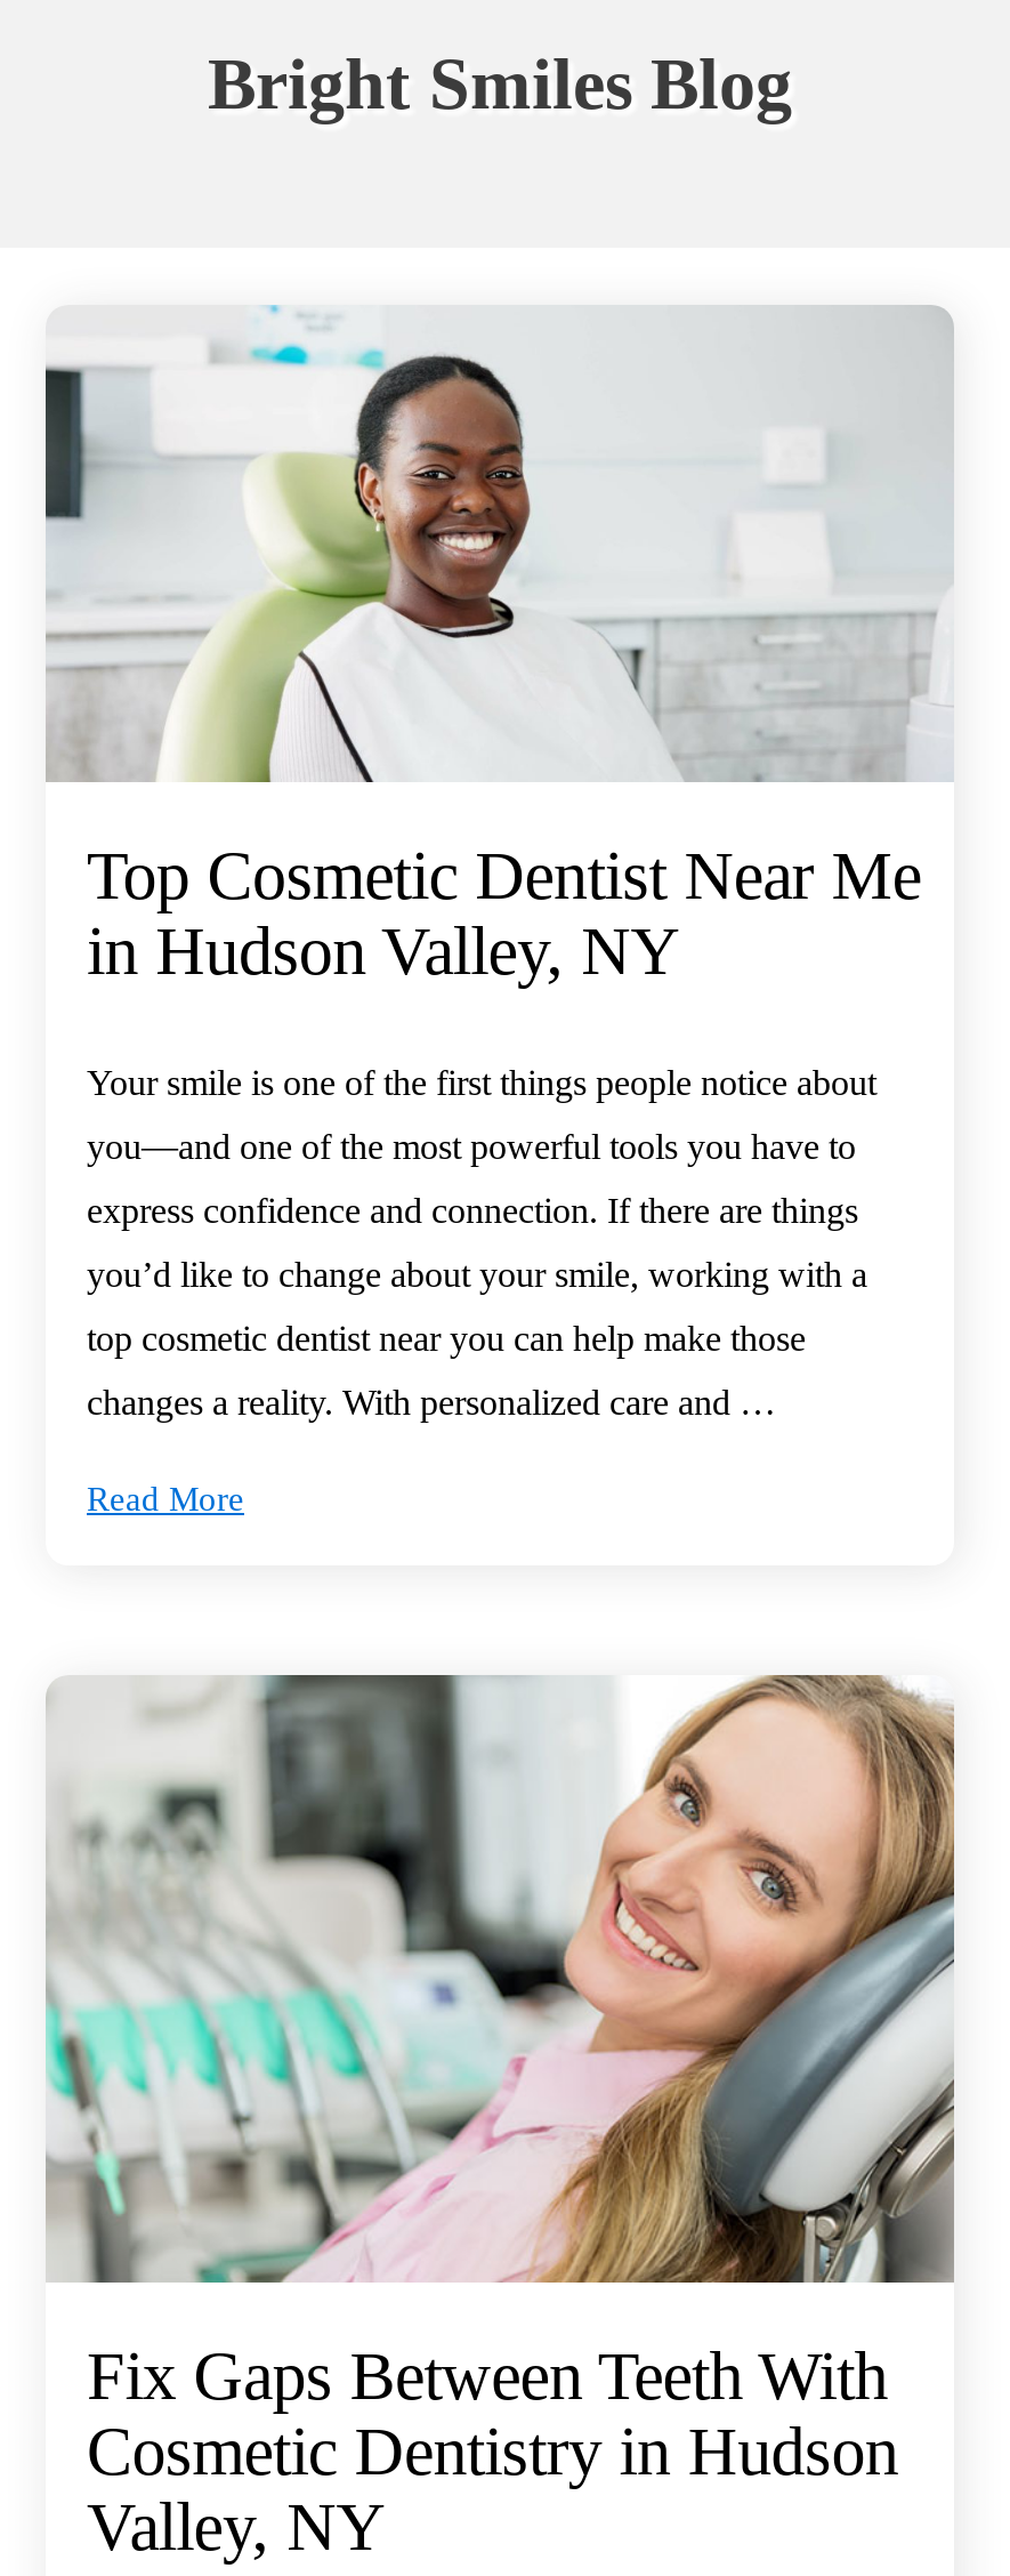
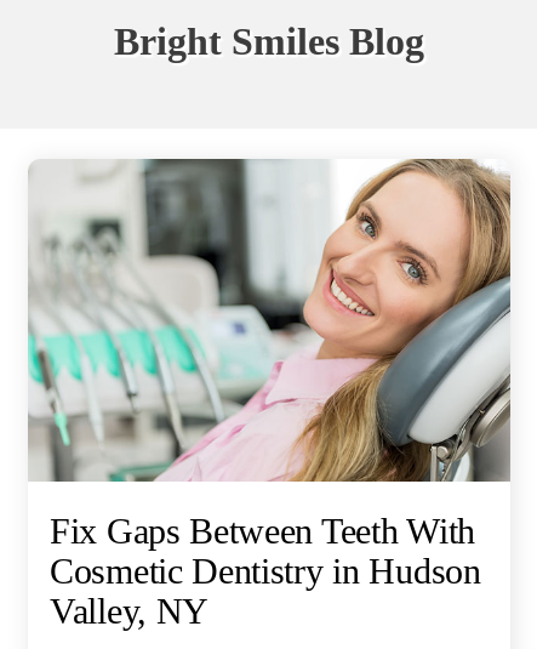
- [image]
- Top Cosmetic Dentist Near Me
- in Hudson Valley, NY
- Your smile is one of the first things people notice about
- you—and one of the most powerful tools you have to
- express confidence and connection. If there are things
- you’d like to change about your smile, working with a
- top cosmetic dentist near you can help make those
- changes a reality. With personalized care and …
- Read More
